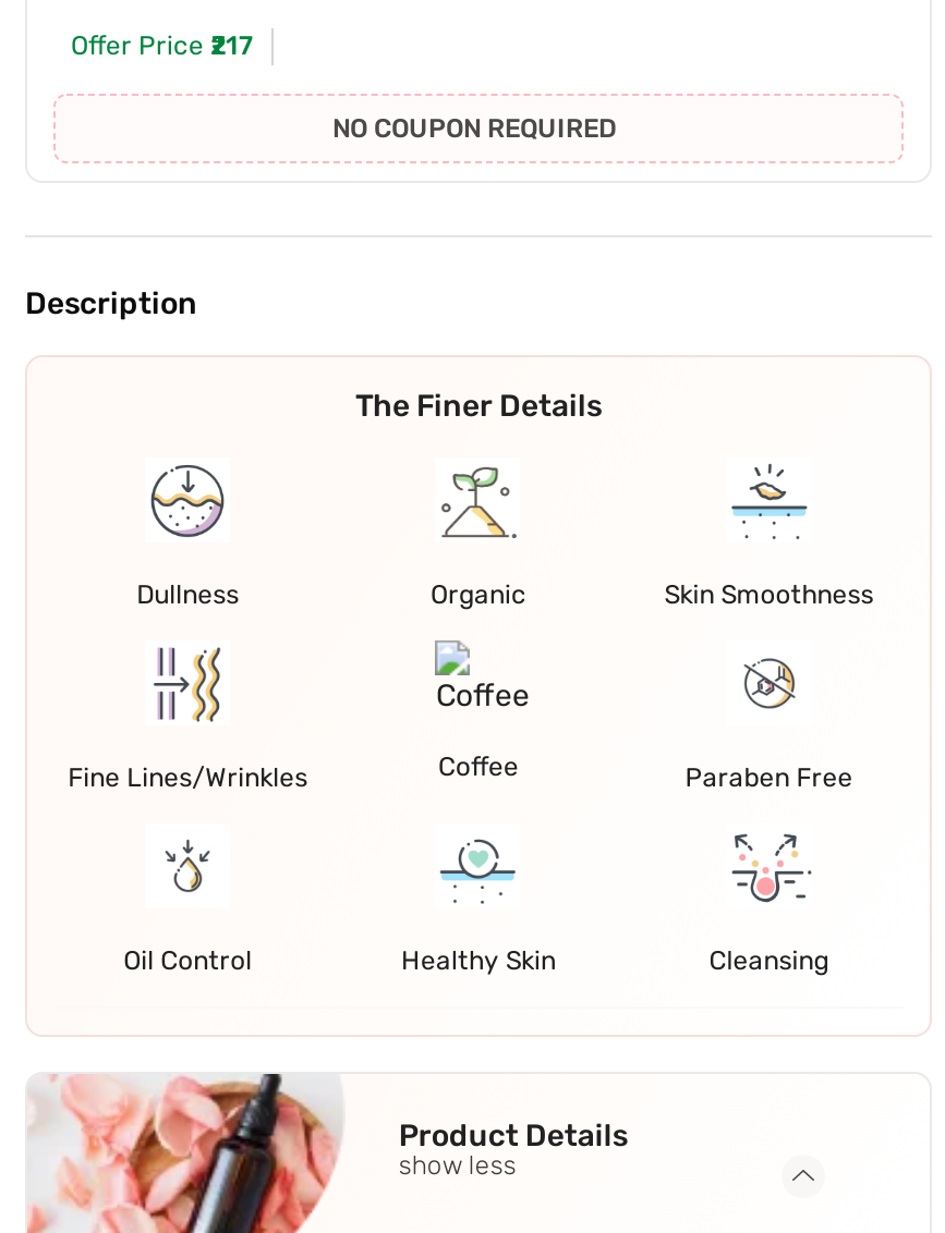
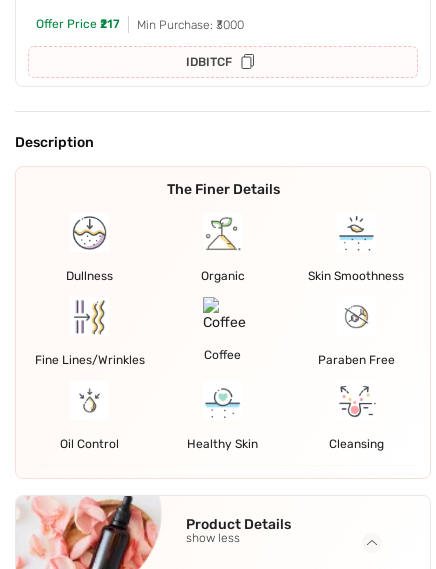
- NO COUPON REQUIRED
+ Min Purchase: ₹3000
+ IDBITCF
